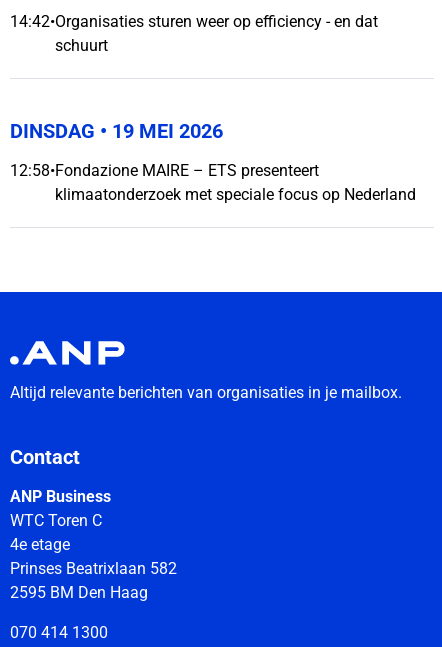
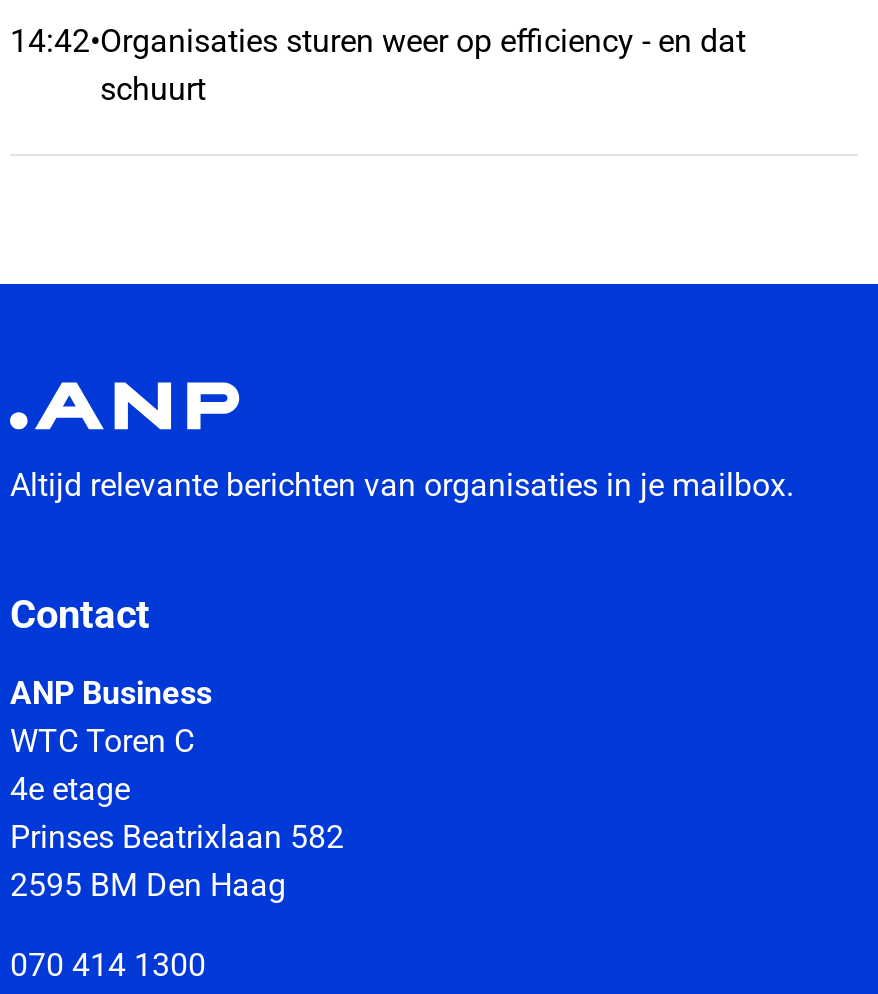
- DINSDAG • 19 MEI 2026
- 12:58•Fondazione MAIRE – ETS presenteert
- klimaatonderzoek met speciale focus op Nederland
